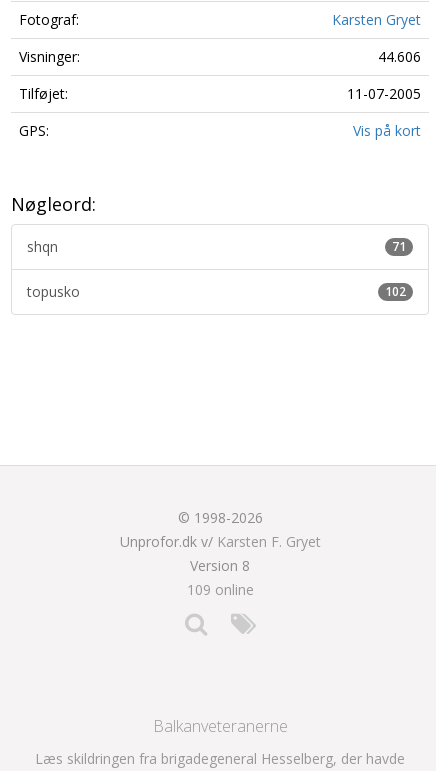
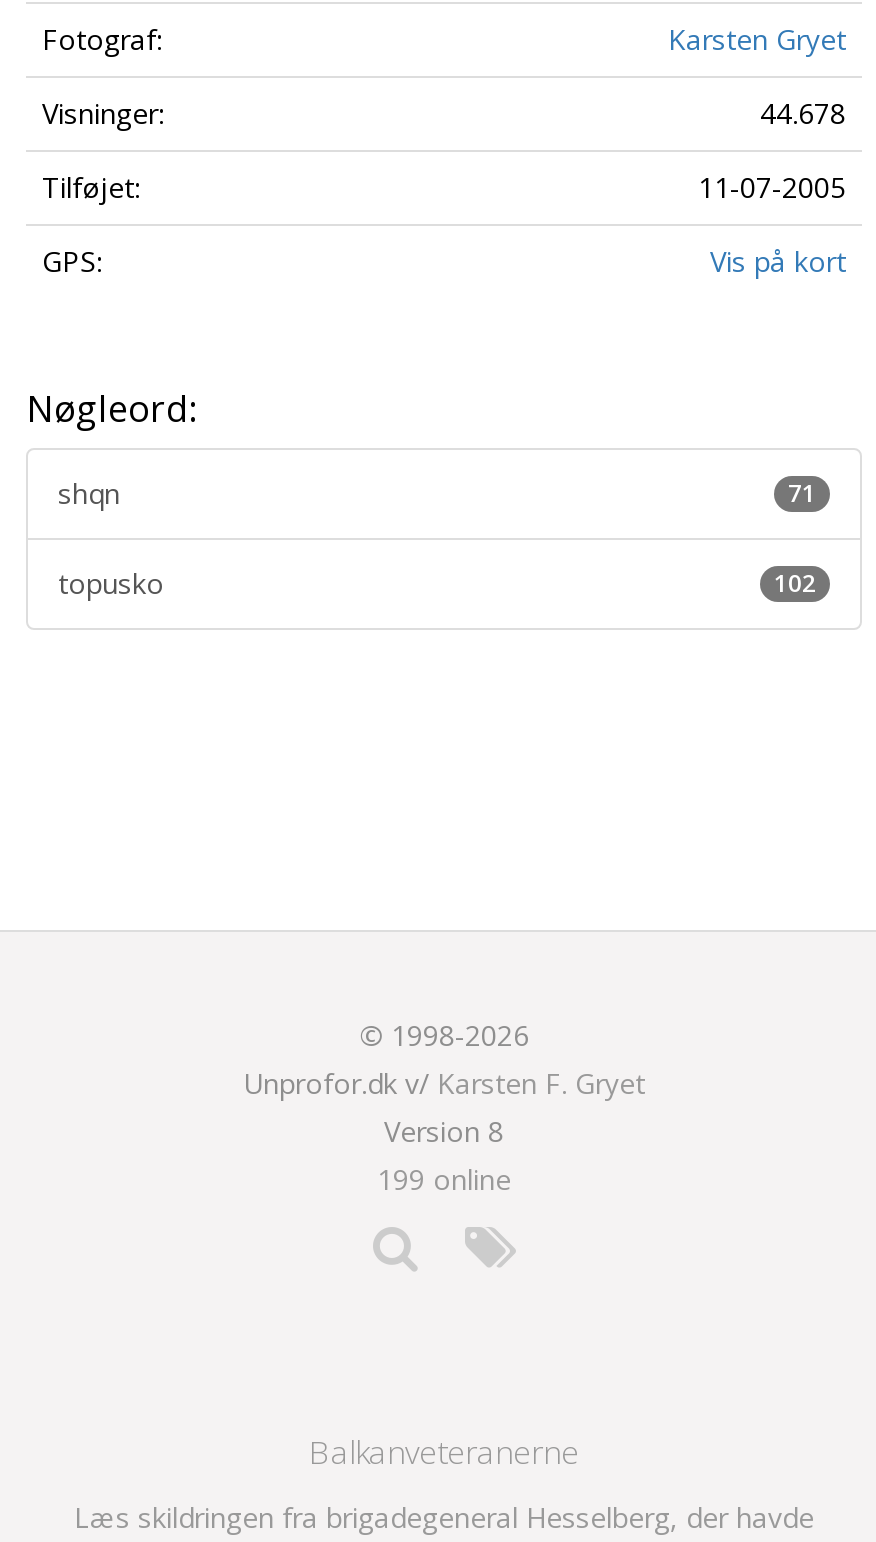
- 44.606
+ 44.678

- 109 online
+ 199 online
